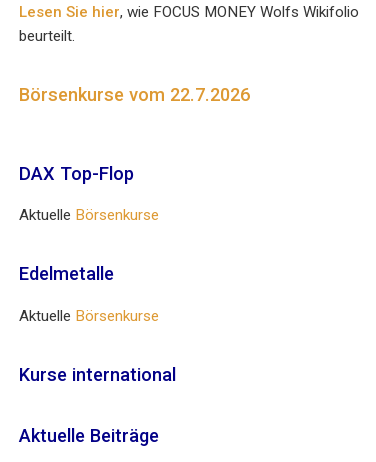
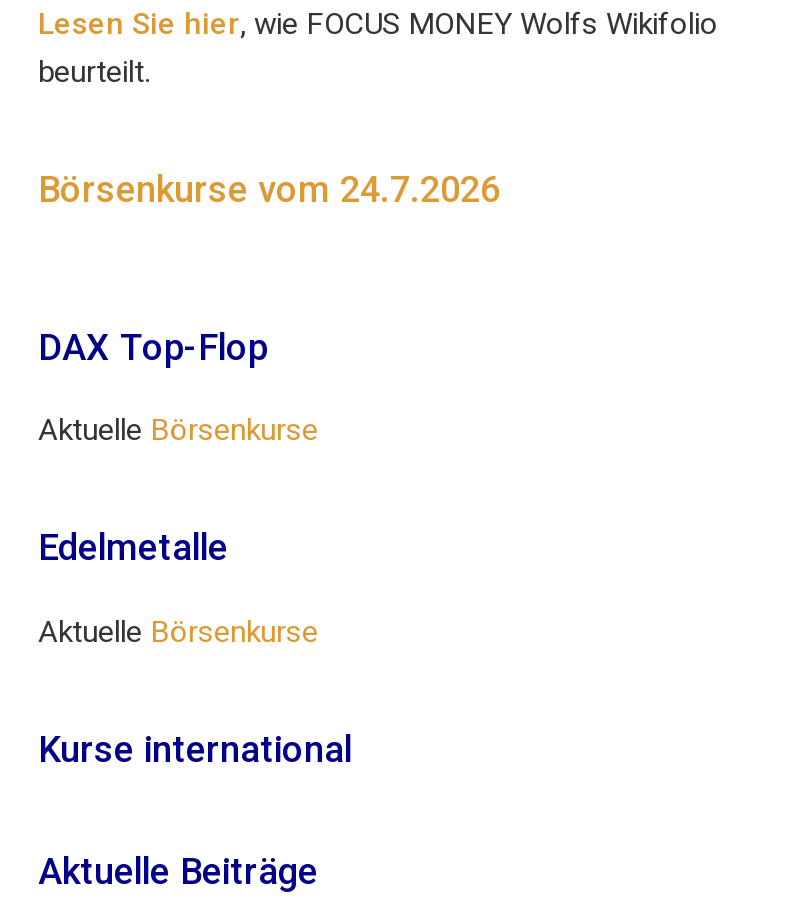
- Börsenkurse vom 22.7.2026
+ Börsenkurse vom 24.7.2026
